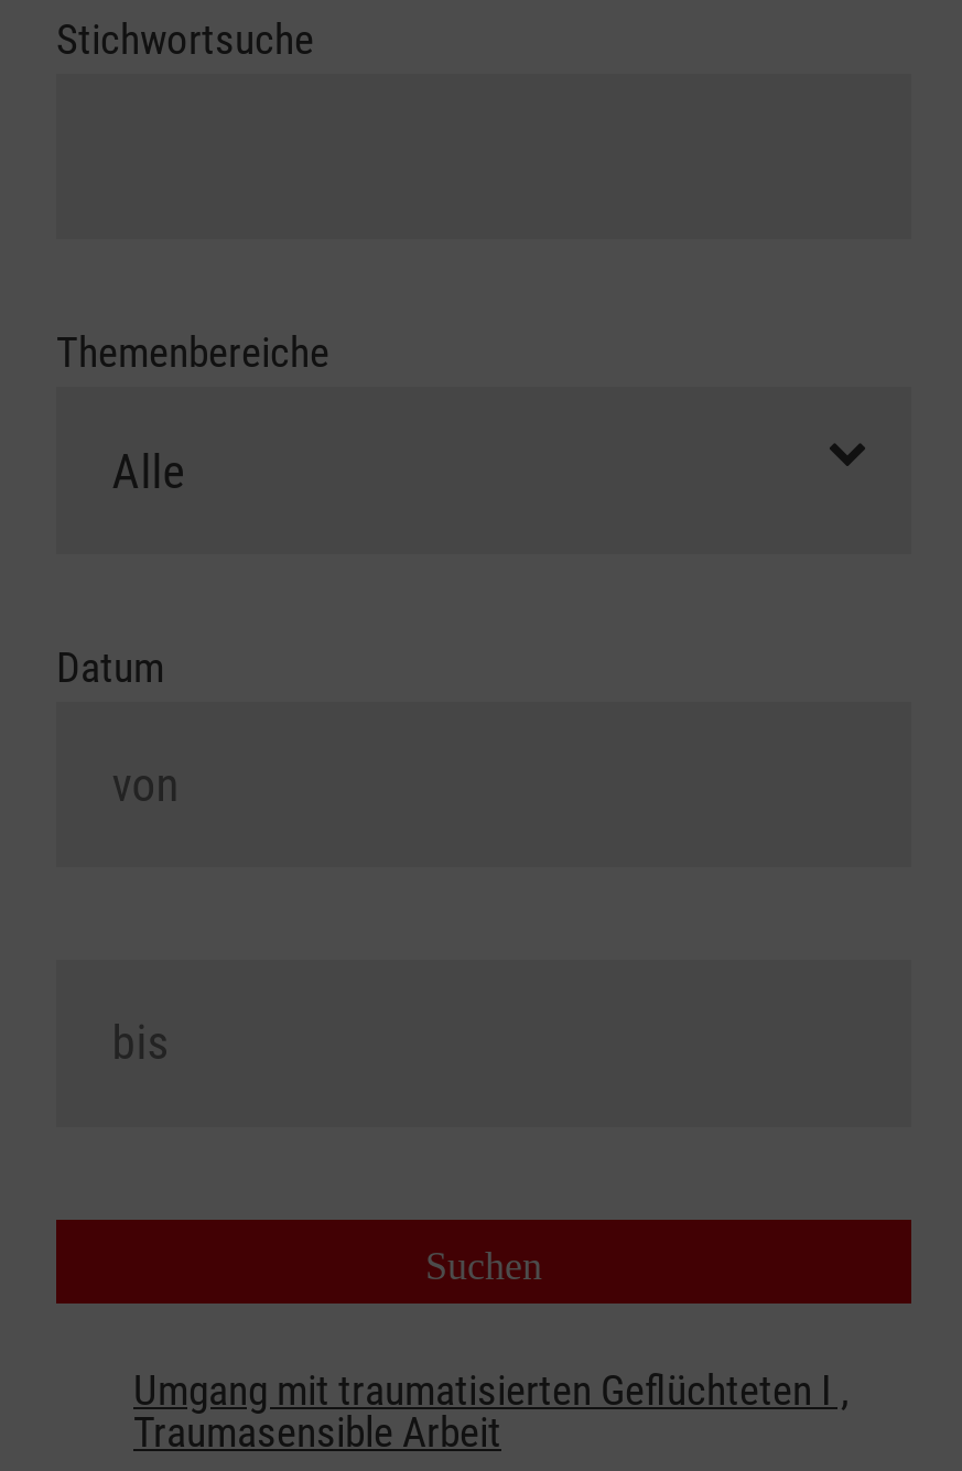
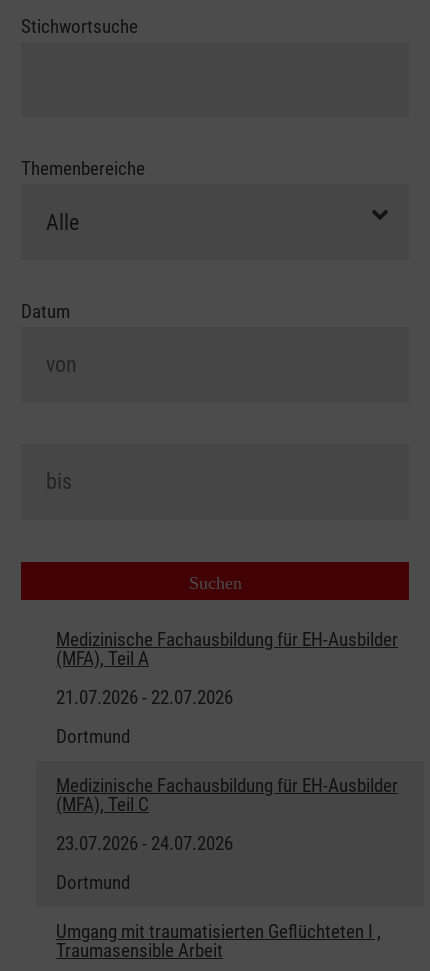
+ Medizinische Fachausbildung für EH-Ausbilder
+ (MFA), Teil A
+ 21.07.2026 - 22.07.2026
+ Dortmund
+ Medizinische Fachausbildung für EH-Ausbilder
+ (MFA), Teil C
+ 23.07.2026 - 24.07.2026
+ Dortmund
